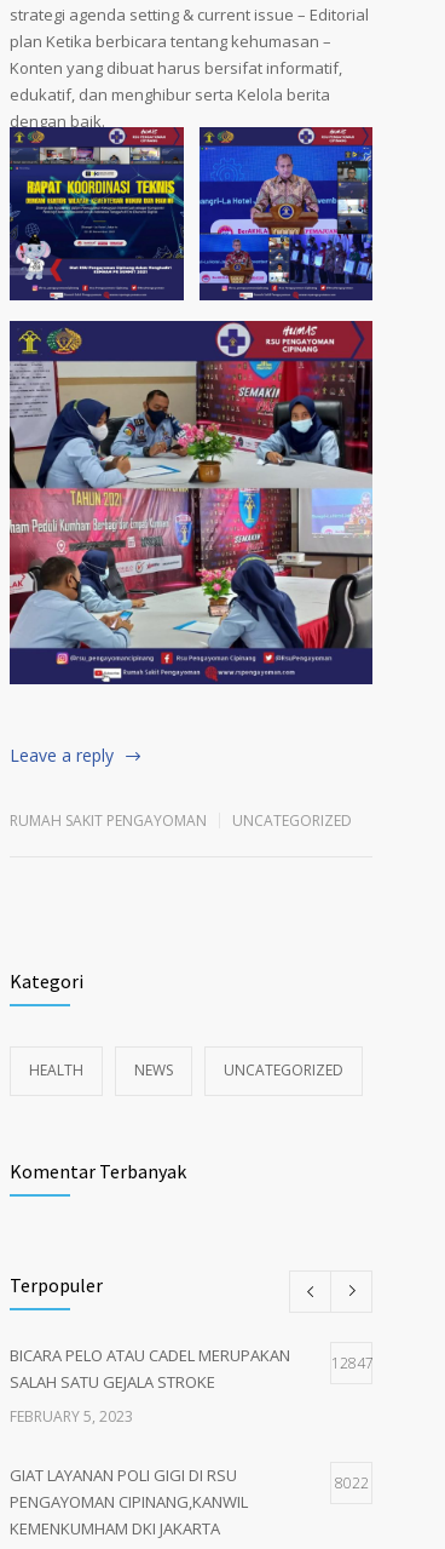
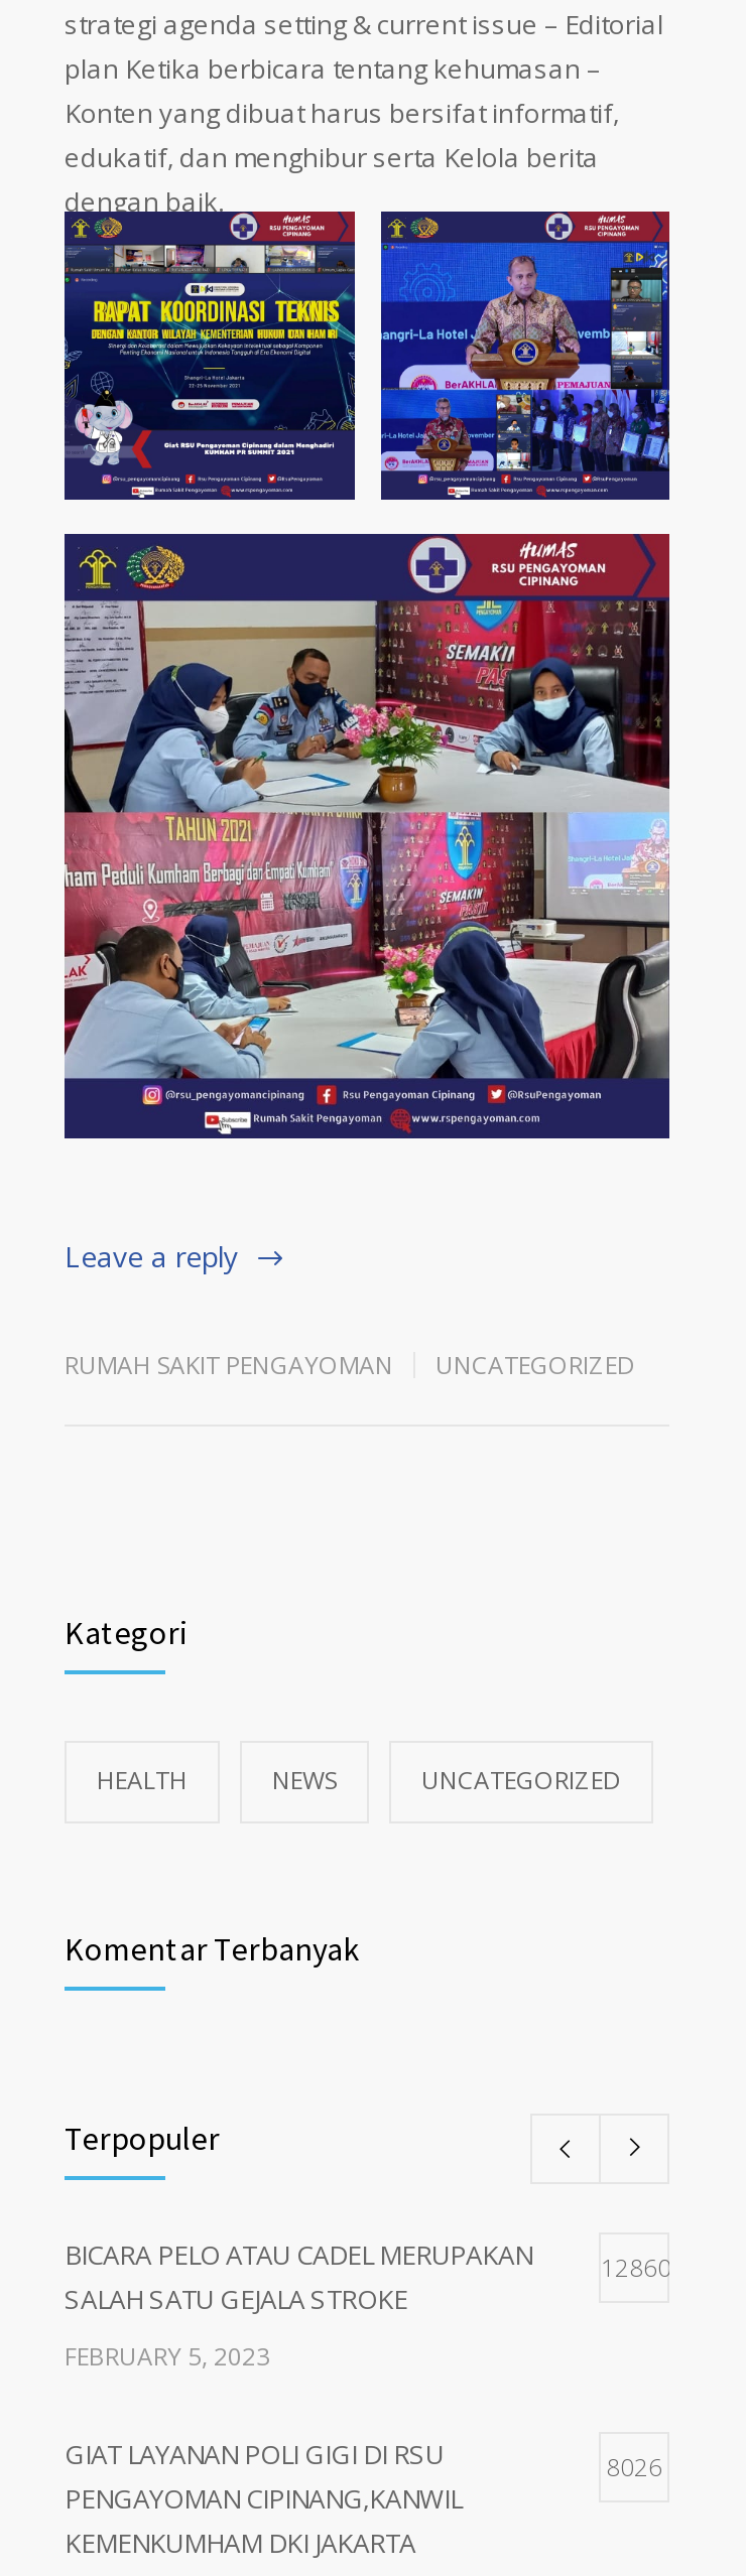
- BICARA PELO ATAU CADEL MERUPAKAN 12847
+ BICARA PELO ATAU CADEL MERUPAKAN 12860

- 8022
+ 8026
